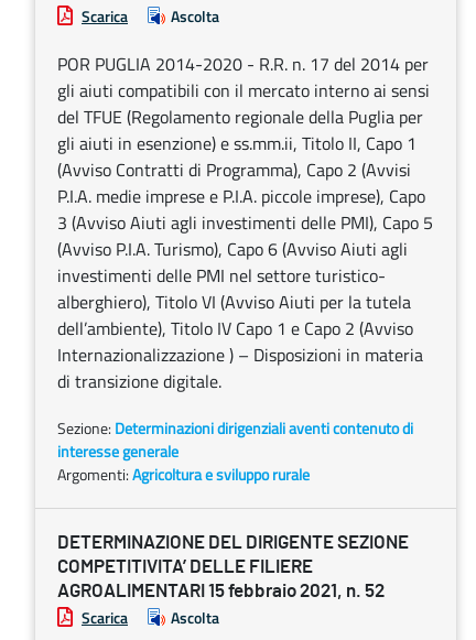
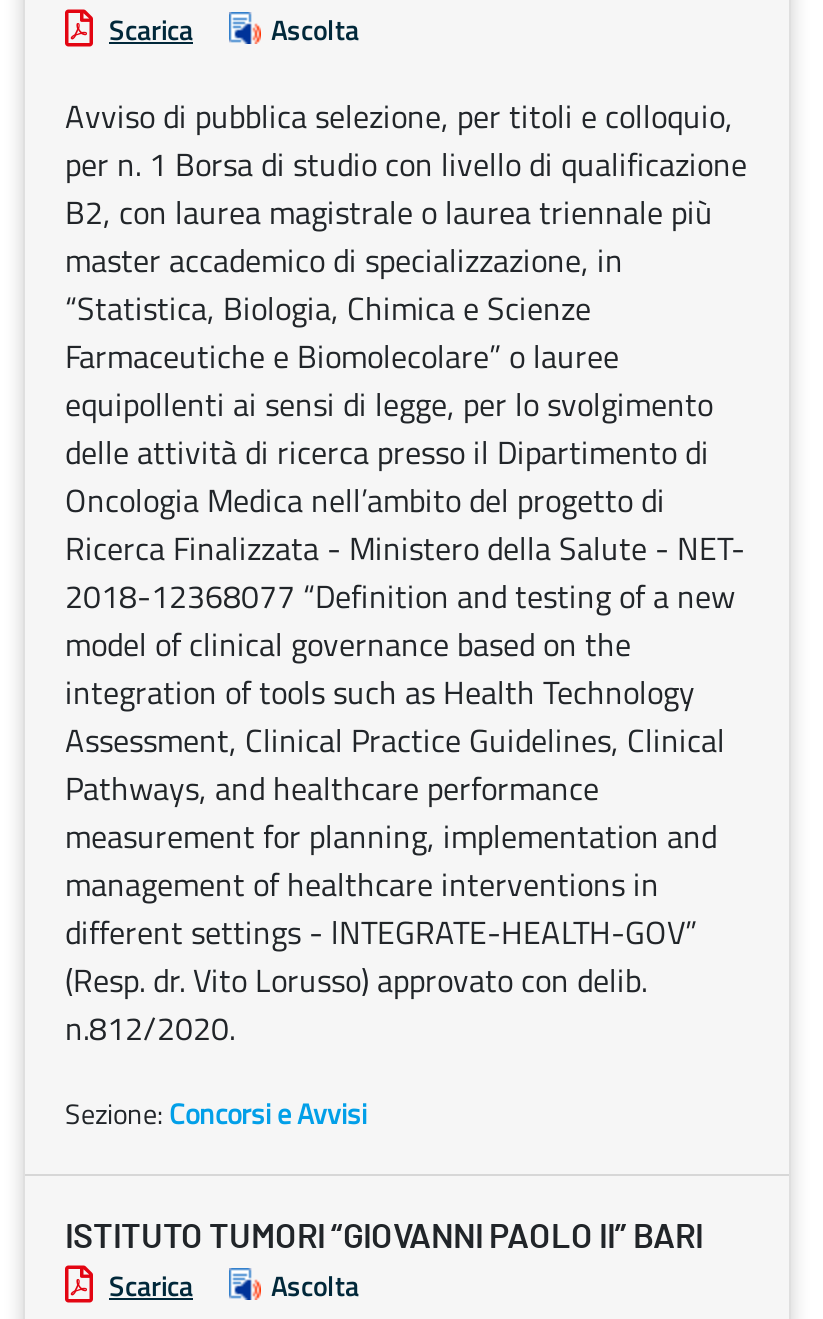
- POR PUGLIA 2014-2020 - R.R. n. 17 del 2014 per
- gli aiuti compatibili con il mercato interno ai sensi
- del TFUE (Regolamento regionale della Puglia per
- gli aiuti in esenzione) e ss.mm.ii, Titolo II, Capo 1
- (Avviso Contratti di Programma), Capo 2 (Avvisi
- P.I.A. medie imprese e P.I.A. piccole imprese), Capo
- 3 (Avviso Aiuti agli investimenti delle PMI), Capo 5
- (Avviso P.I.A. Turismo), Capo 6 (Avviso Aiuti agli
- investimenti delle PMI nel settore turistico-
- alberghiero), Titolo VI (Avviso Aiuti per la tutela
- dell’ambiente), Titolo IV Capo 1 e Capo 2 (Avviso
- Internazionalizzazione ) – Disposizioni in materia
- di transizione digitale.
+ Avviso di pubblica selezione, per titoli e colloquio,
+ per n. 1 Borsa di studio con livello di qualificazione
+ B2, con laurea magistrale o laurea triennale più
+ master accademico di specializzazione, in
+ “Statistica, Biologia, Chimica e Scienze
+ Farmaceutiche e Biomolecolare” o lauree
+ equipollenti ai sensi di legge, per lo svolgimento
+ delle attività di ricerca presso il Dipartimento di
+ Oncologia Medica nell’ambito del progetto di
+ Ricerca Finalizzata - Ministero della Salute - NET-
+ 2018-12368077 “Definition and testing of a new
+ model of clinical governance based on the
+ integration of tools such as Health Technology
+ Assessment, Clinical Practice Guidelines, Clinical
+ Pathways, and healthcare performance
+ measurement for planning, implementation and
+ management of healthcare interventions in
+ different settings - lNTEGRATE-HEALTH-GOV”
+ (Resp. dr. Vito Lorusso) approvato con delib.
+ n.812/2020.

- Sezione: Determinazioni dirigenziali aventi contenuto di
- interesse generale
- Argomenti: Agricoltura e sviluppo rurale
+ Sezione: Concorsi e Avvisi

- DETERMINAZIONE DEL DIRIGENTE SEZIONE
- COMPETITIVITA’ DELLE FILIERE
- AGROALIMENTARI 15 febbraio 2021, n. 52
+ ISTITUTO TUMORI “GIOVANNI PAOLO II” BARI
